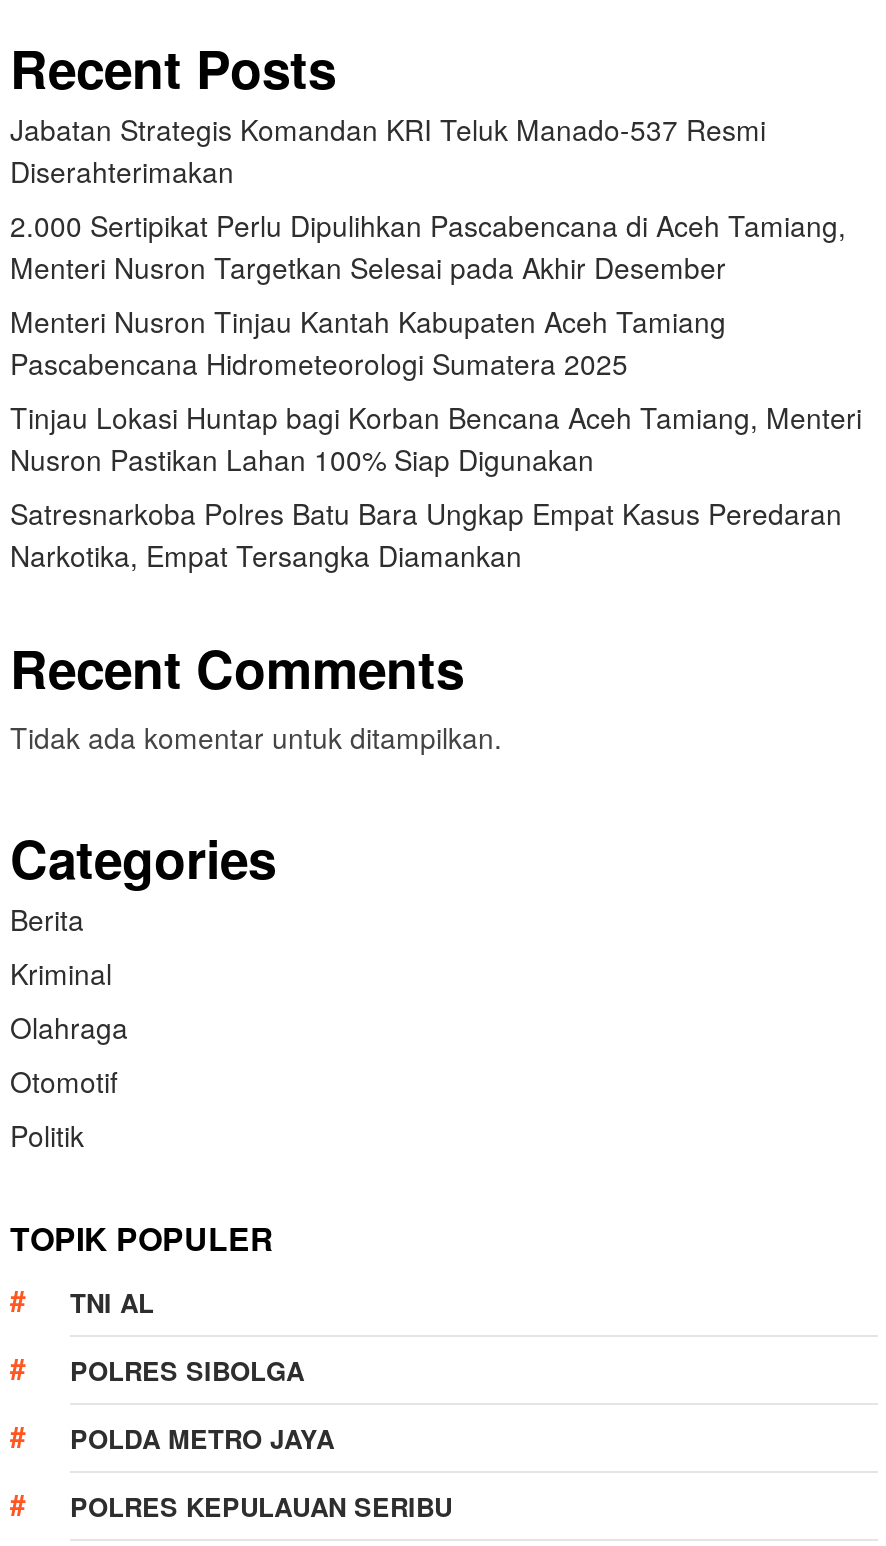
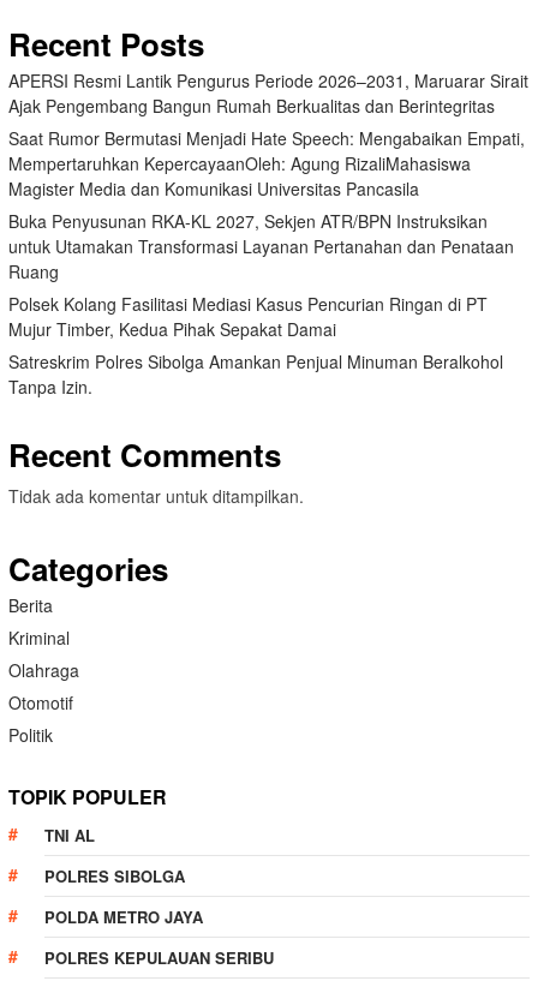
- Jabatan Strategis Komandan KRI Teluk Manado-537 Resmi
- Diserahterimakan
- 2.000 Sertipikat Perlu Dipulihkan Pascabencana di Aceh Tamiang,
- Menteri Nusron Targetkan Selesai pada Akhir Desember
- Menteri Nusron Tinjau Kantah Kabupaten Aceh Tamiang
- Pascabencana Hidrometeorologi Sumatera 2025
- Tinjau Lokasi Huntap bagi Korban Bencana Aceh Tamiang, Menteri
- Nusron Pastikan Lahan 100% Siap Digunakan
- Satresnarkoba Polres Batu Bara Ungkap Empat Kasus Peredaran
- Narkotika, Empat Tersangka Diamankan
+ APERSI Resmi Lantik Pengurus Periode 2026–2031, Maruarar Sirait
+ Ajak Pengembang Bangun Rumah Berkualitas dan Berintegritas
+ Saat Rumor Bermutasi Menjadi Hate Speech: Mengabaikan Empati,
+ Mempertaruhkan KepercayaanOleh: Agung RizaliMahasiswa
+ Magister Media dan Komunikasi Universitas Pancasila
+ Buka Penyusunan RKA-KL 2027, Sekjen ATR/BPN Instruksikan
+ untuk Utamakan Transformasi Layanan Pertanahan dan Penataan
+ Ruang
+ Polsek Kolang Fasilitasi Mediasi Kasus Pencurian Ringan di PT
+ Mujur Timber, Kedua Pihak Sepakat Damai
+ Satreskrim Polres Sibolga Amankan Penjual Minuman Beralkohol
+ Tanpa Izin.
